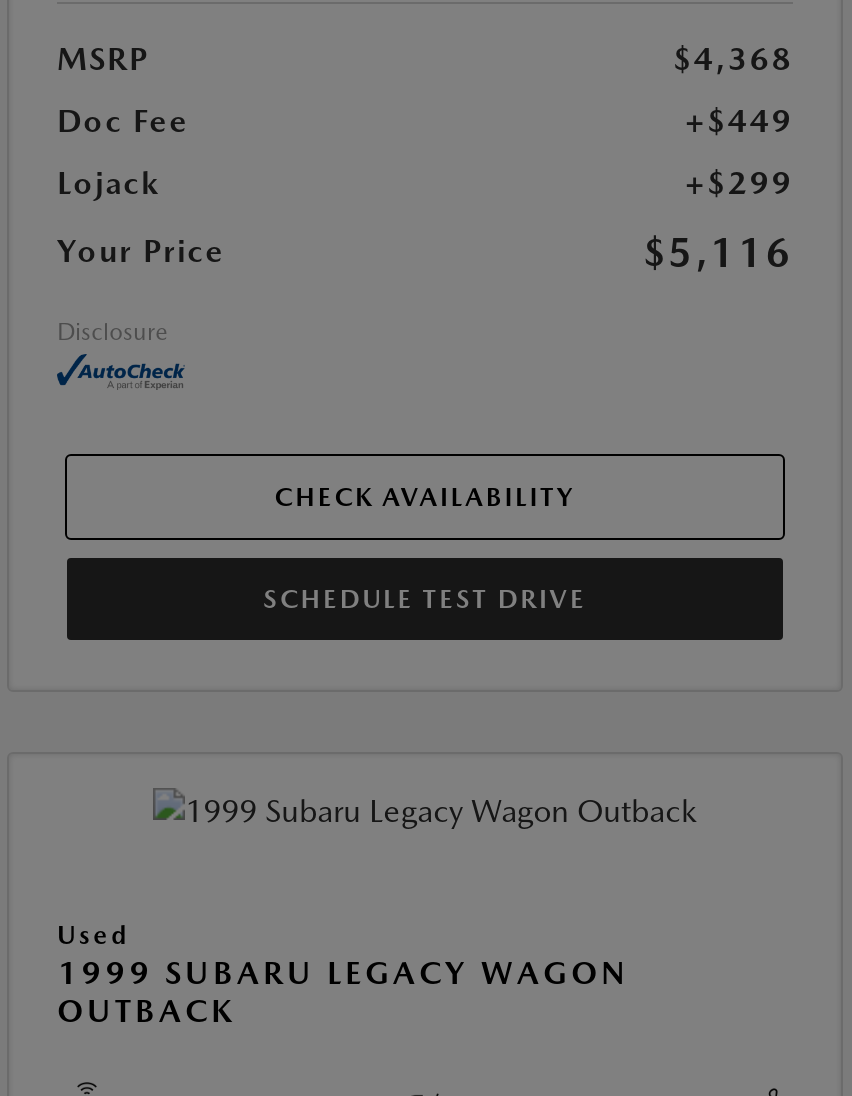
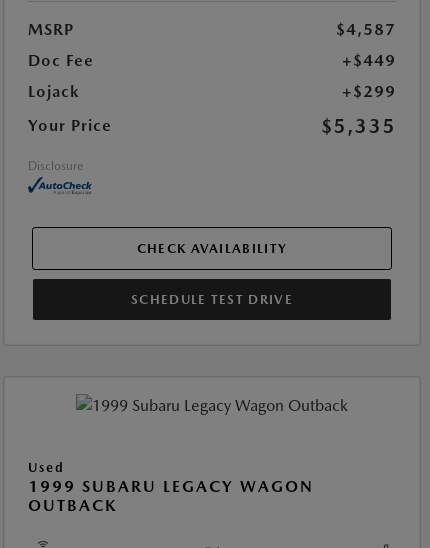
- $4,368
+ $4,587

- $5,116
+ $5,335
